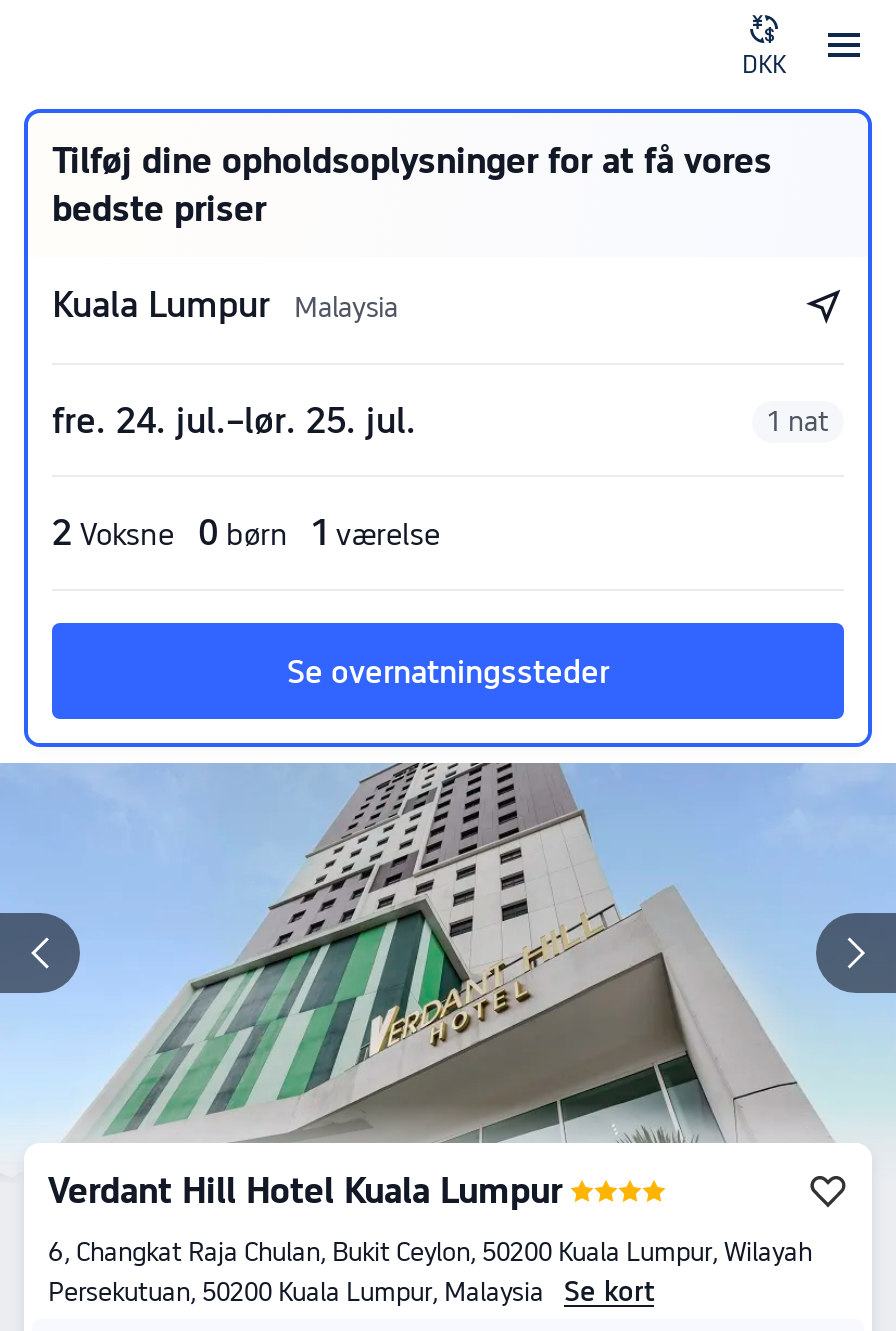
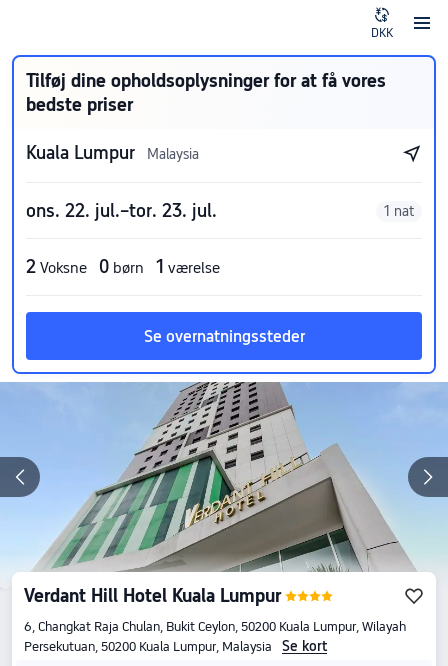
- fre. 24. jul.–lør. 25. jul.
+ ons. 22. jul.–tor. 23. jul.
